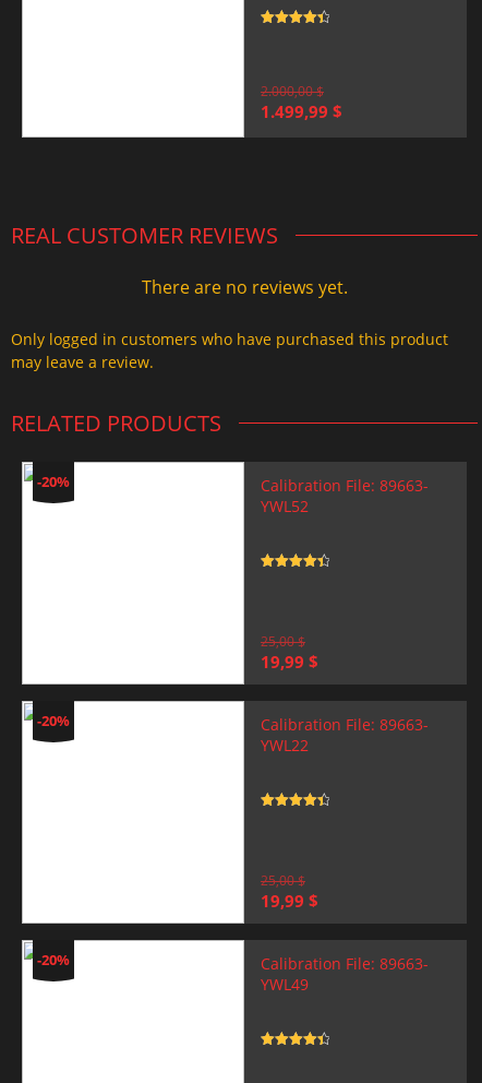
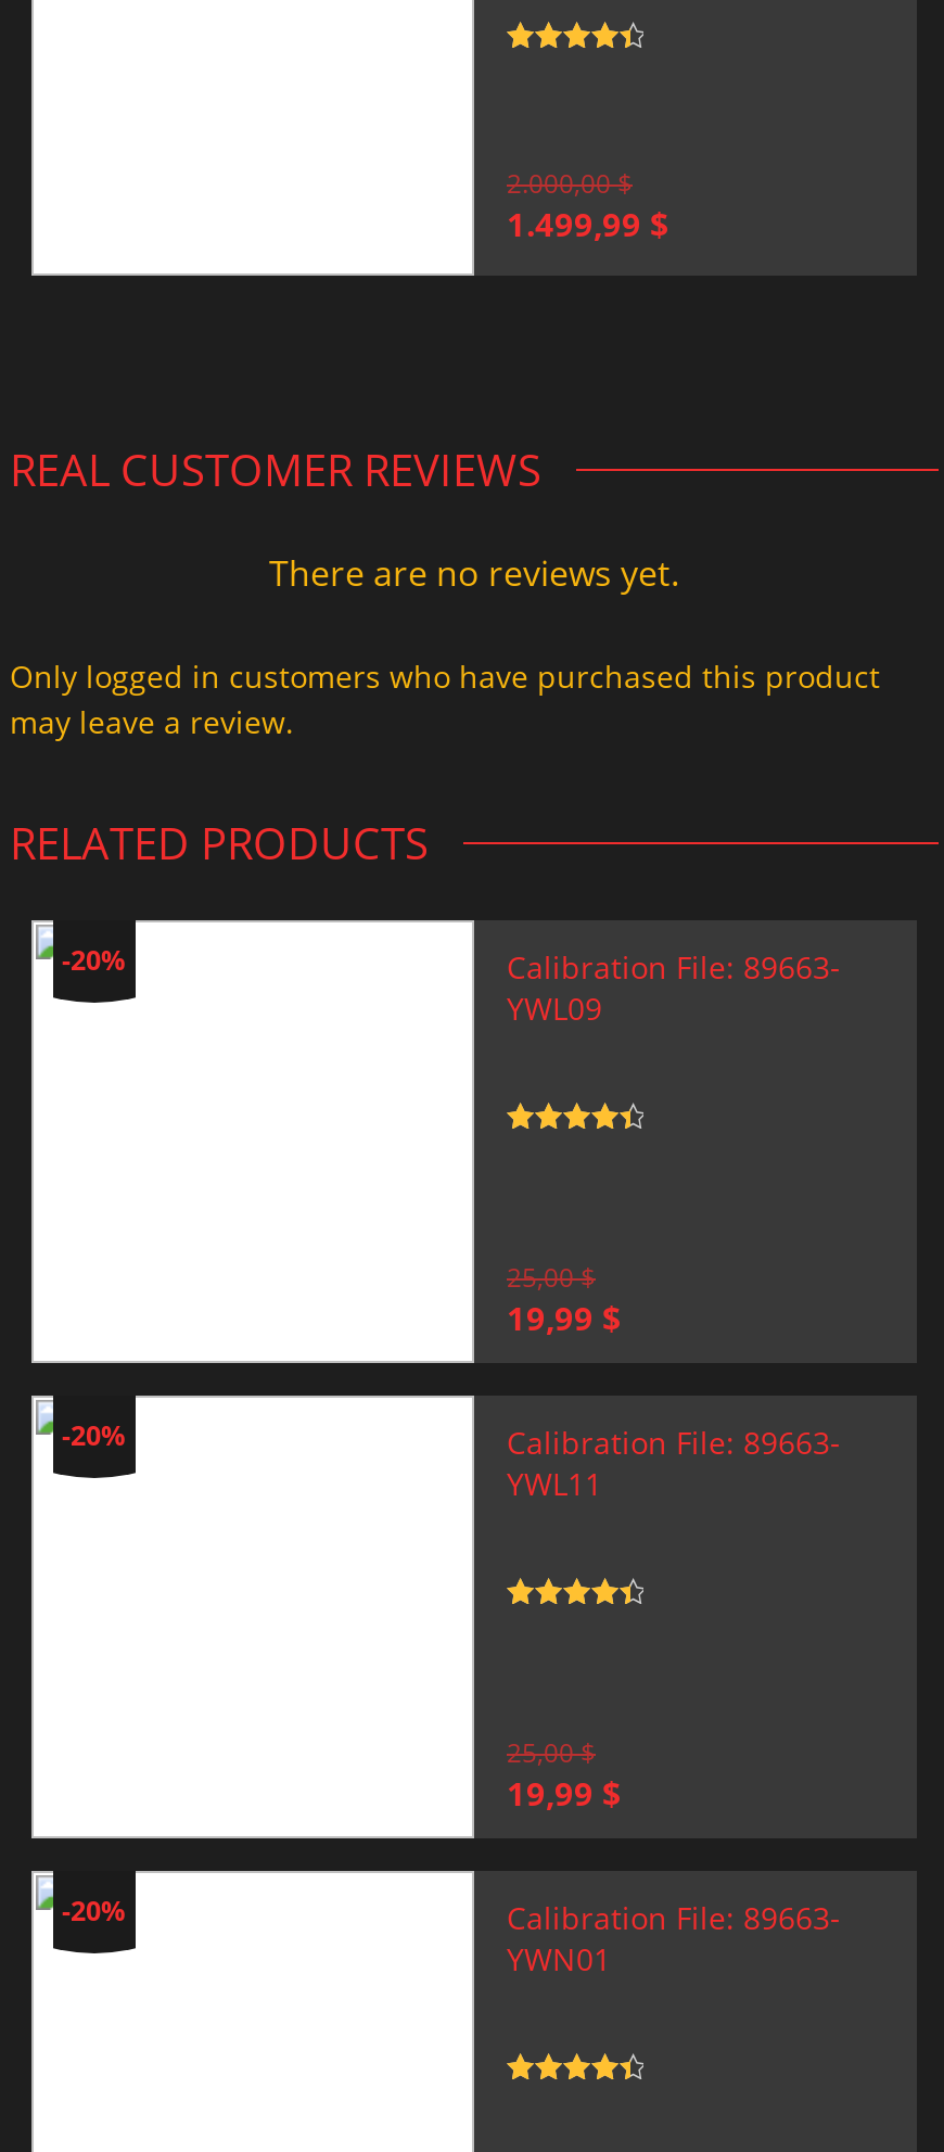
- YWL52
+ YWL09

- YWL22
+ YWL11

- YWL49
+ YWN01
